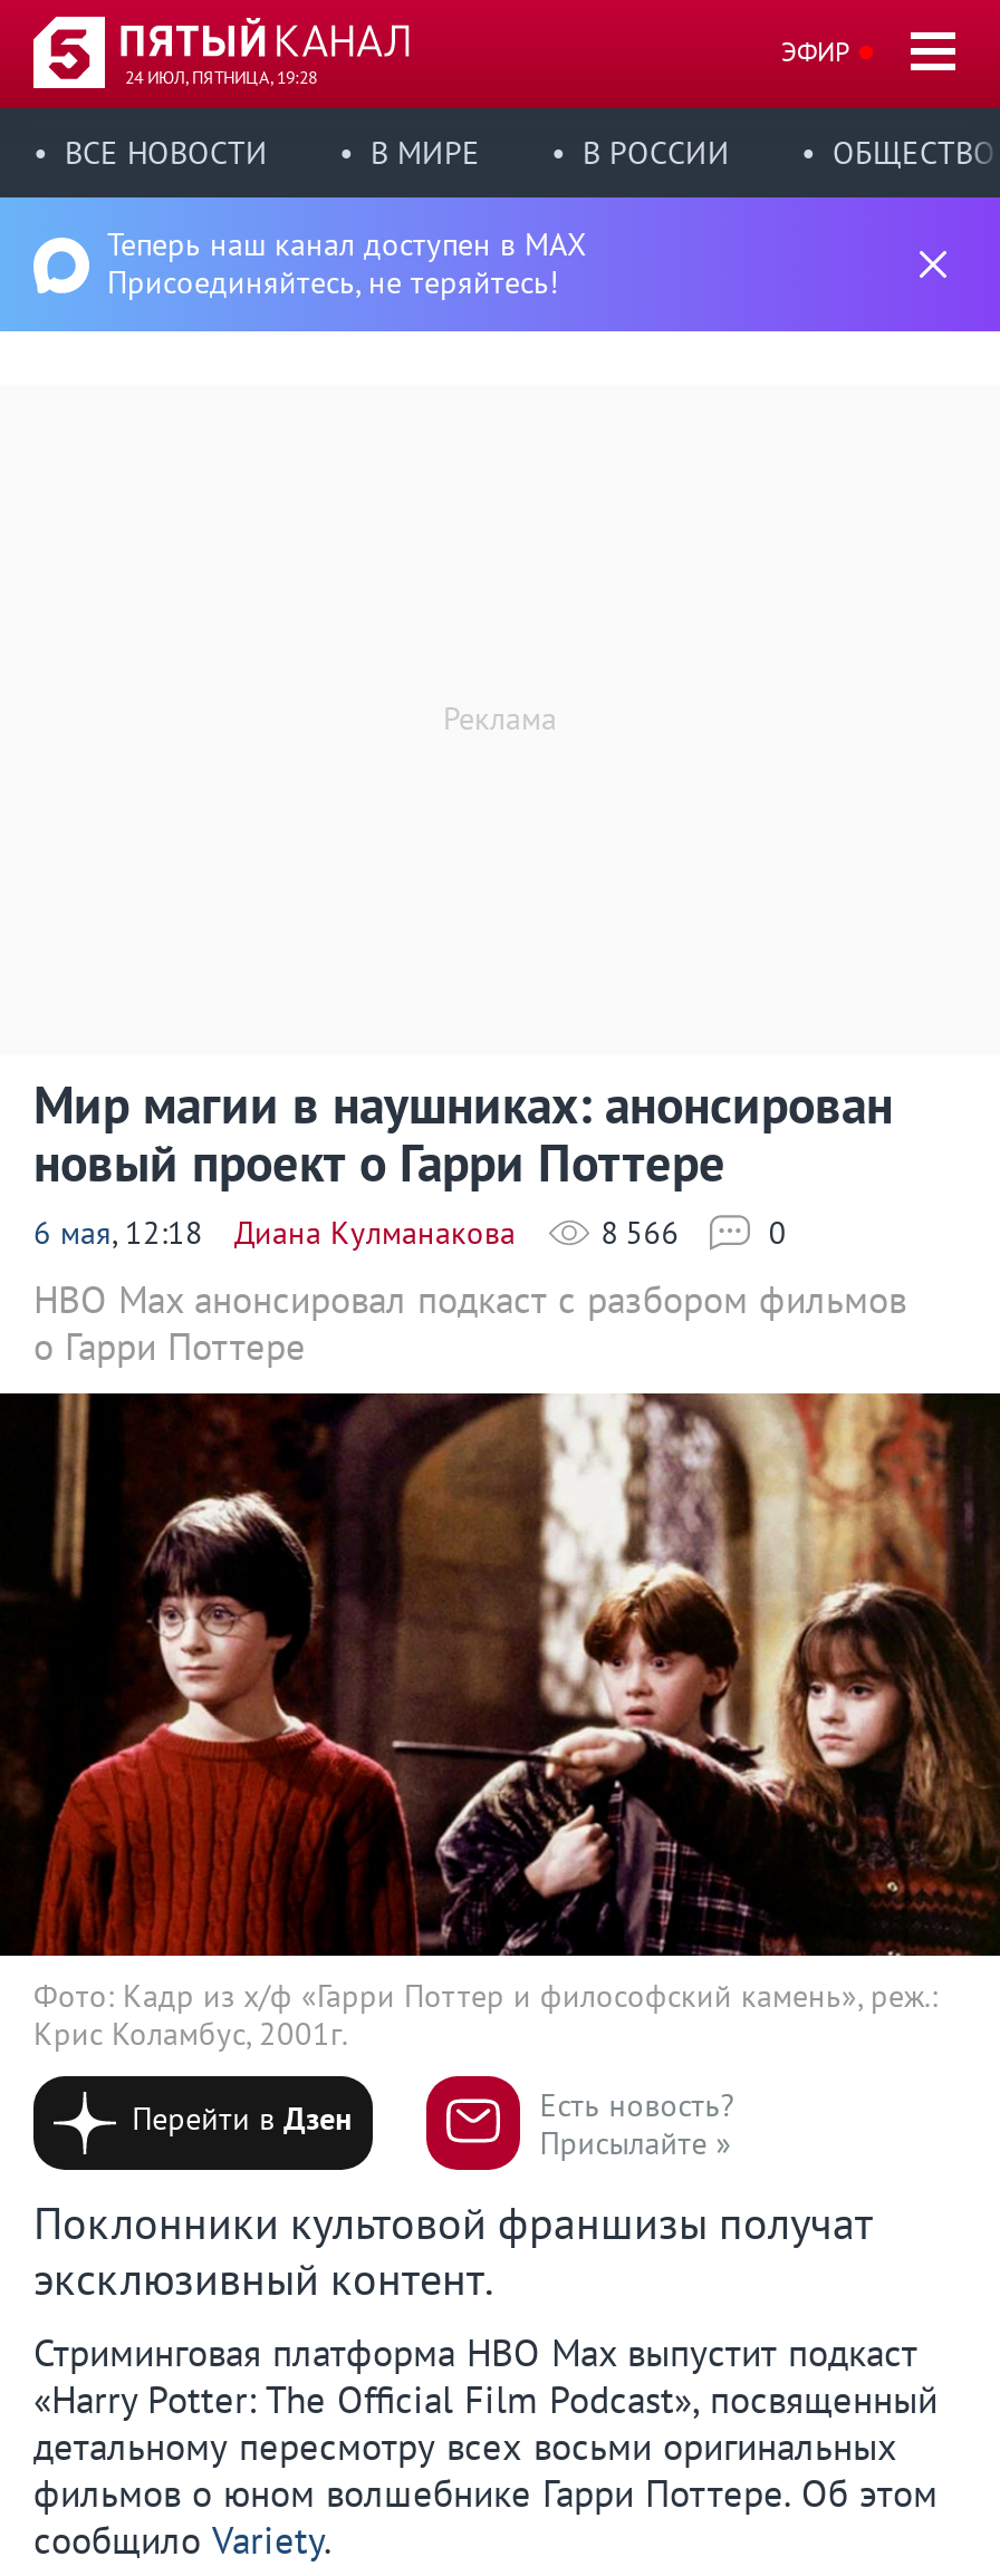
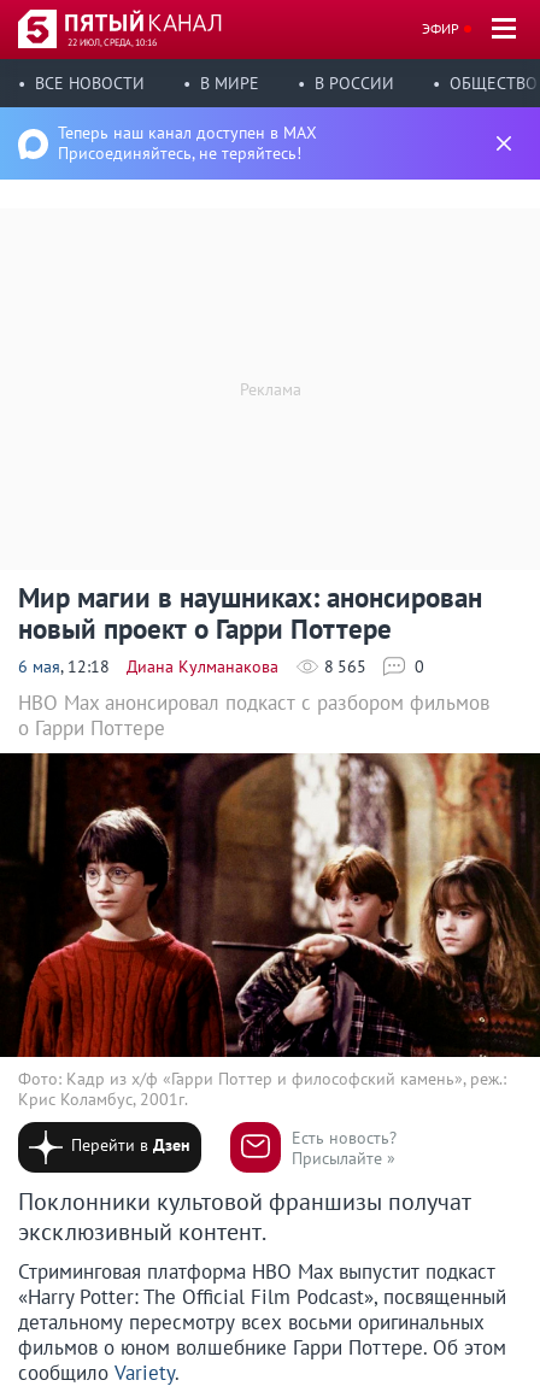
- 24 ИЮЛ, ПЯТНИЦА, 19:28
+ 22 ИЮЛ, СРЕДА, 10:16

- 8 566
+ 8 565
